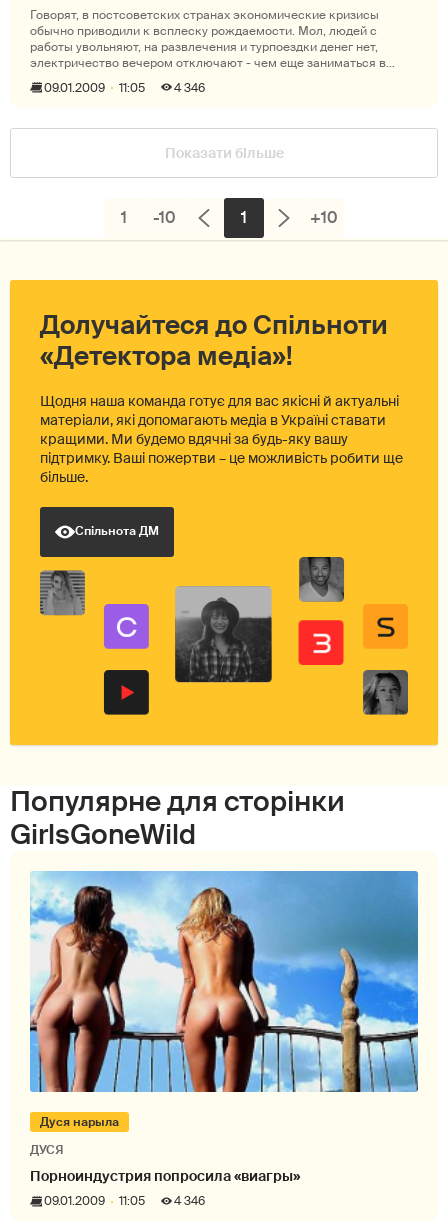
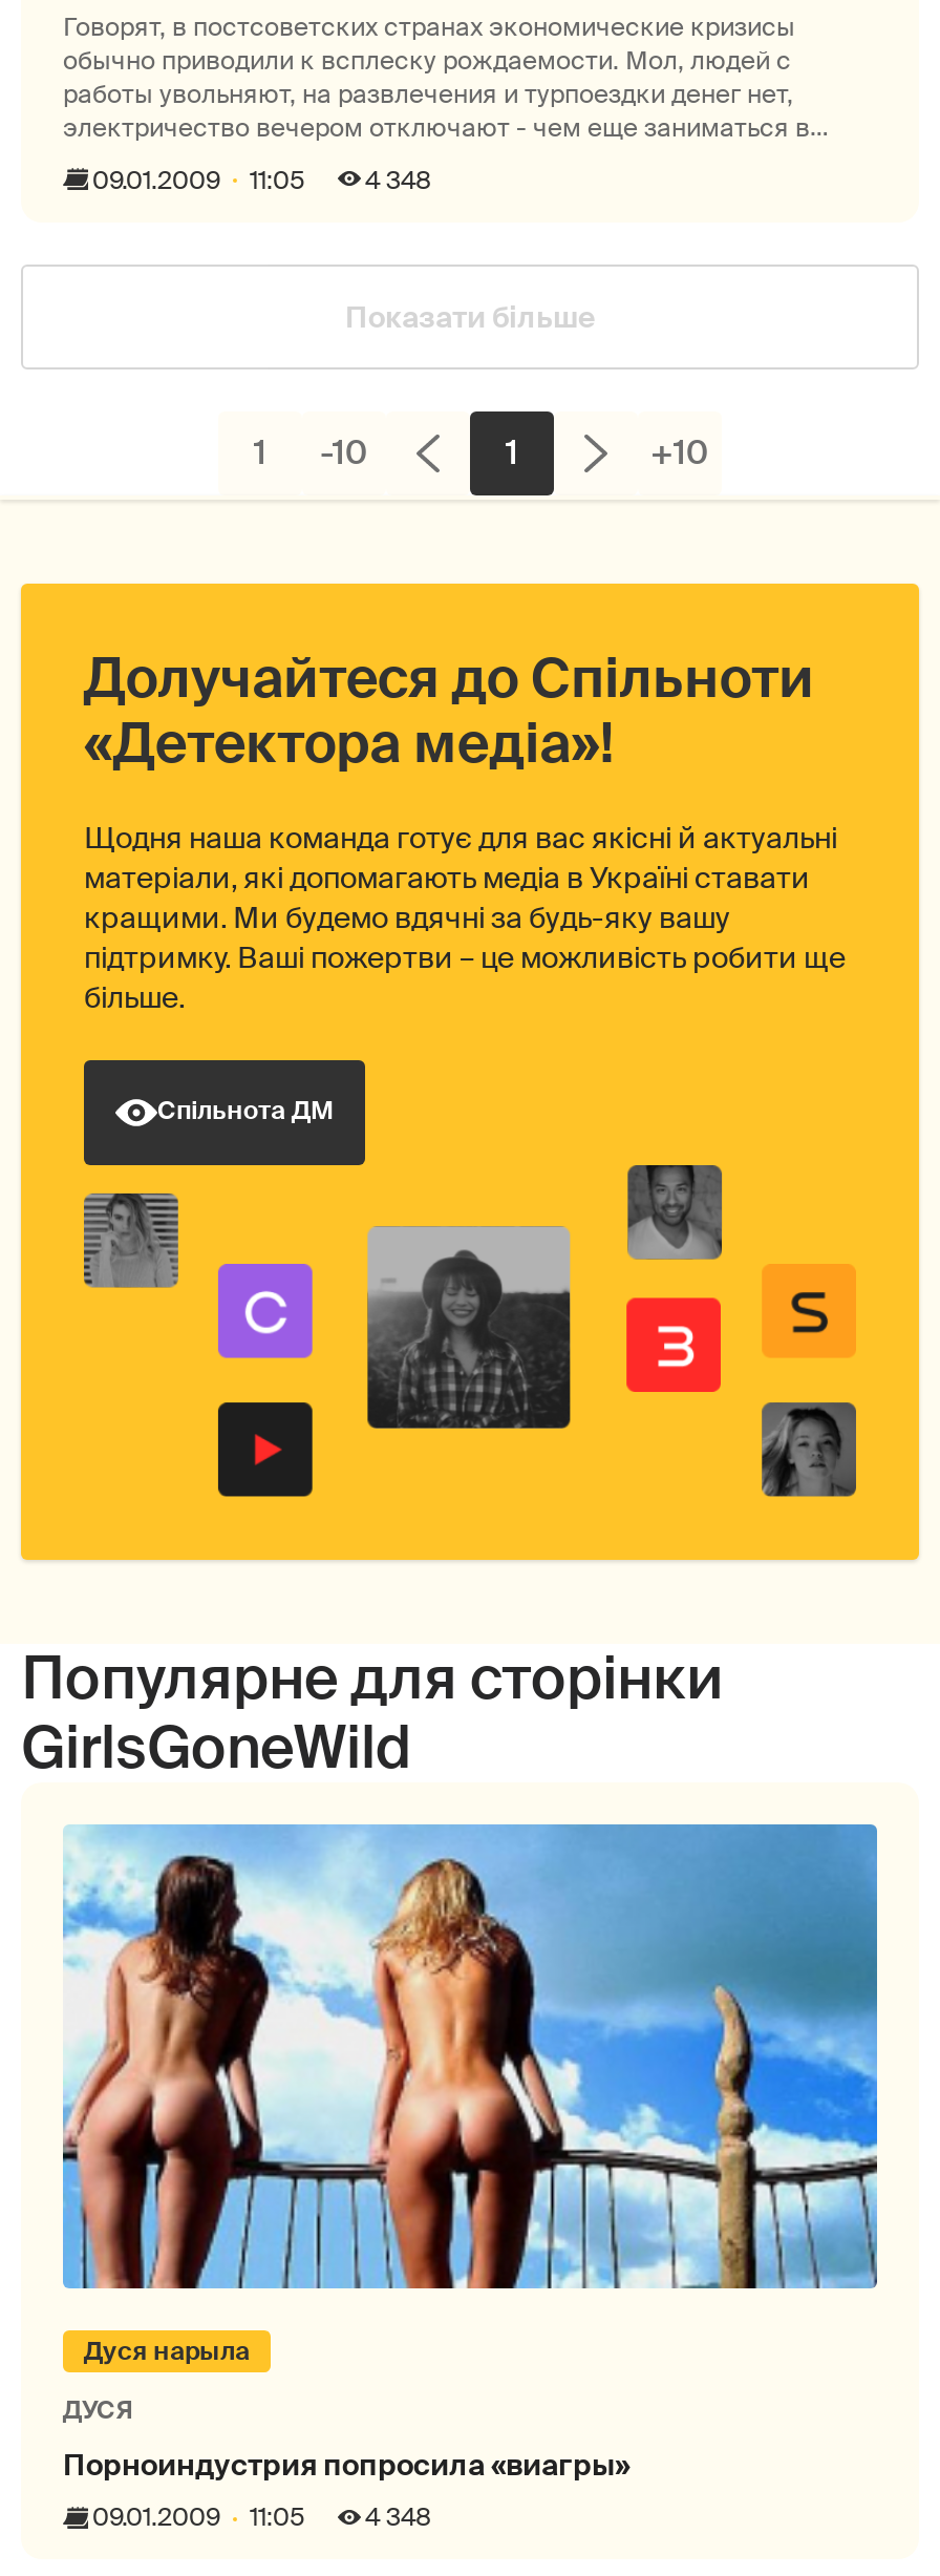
- 09.01.2009 11:05 4 346
+ 09.01.2009 11:05 4 348

- 09.01.2009 11:05 4 346
+ 09.01.2009 11:05 4 348
